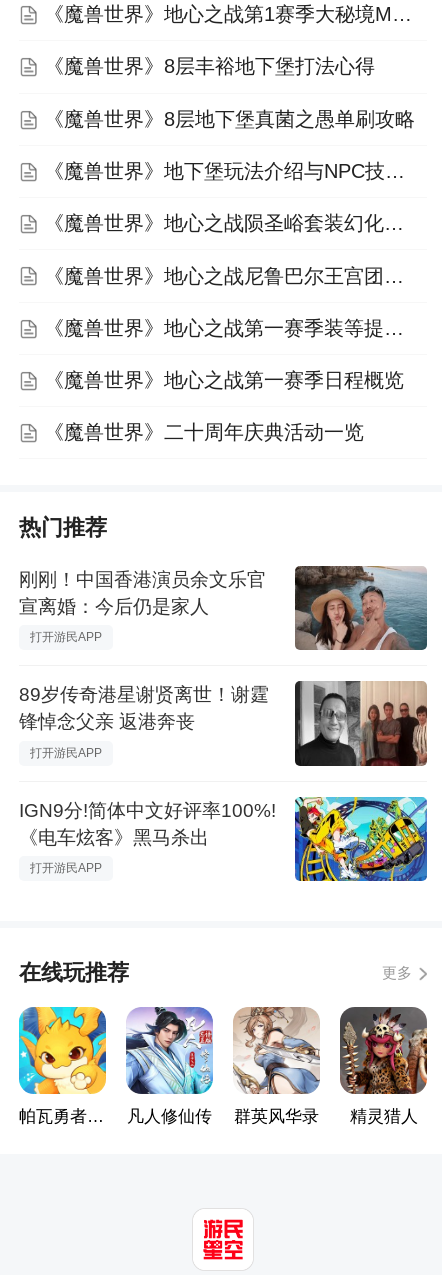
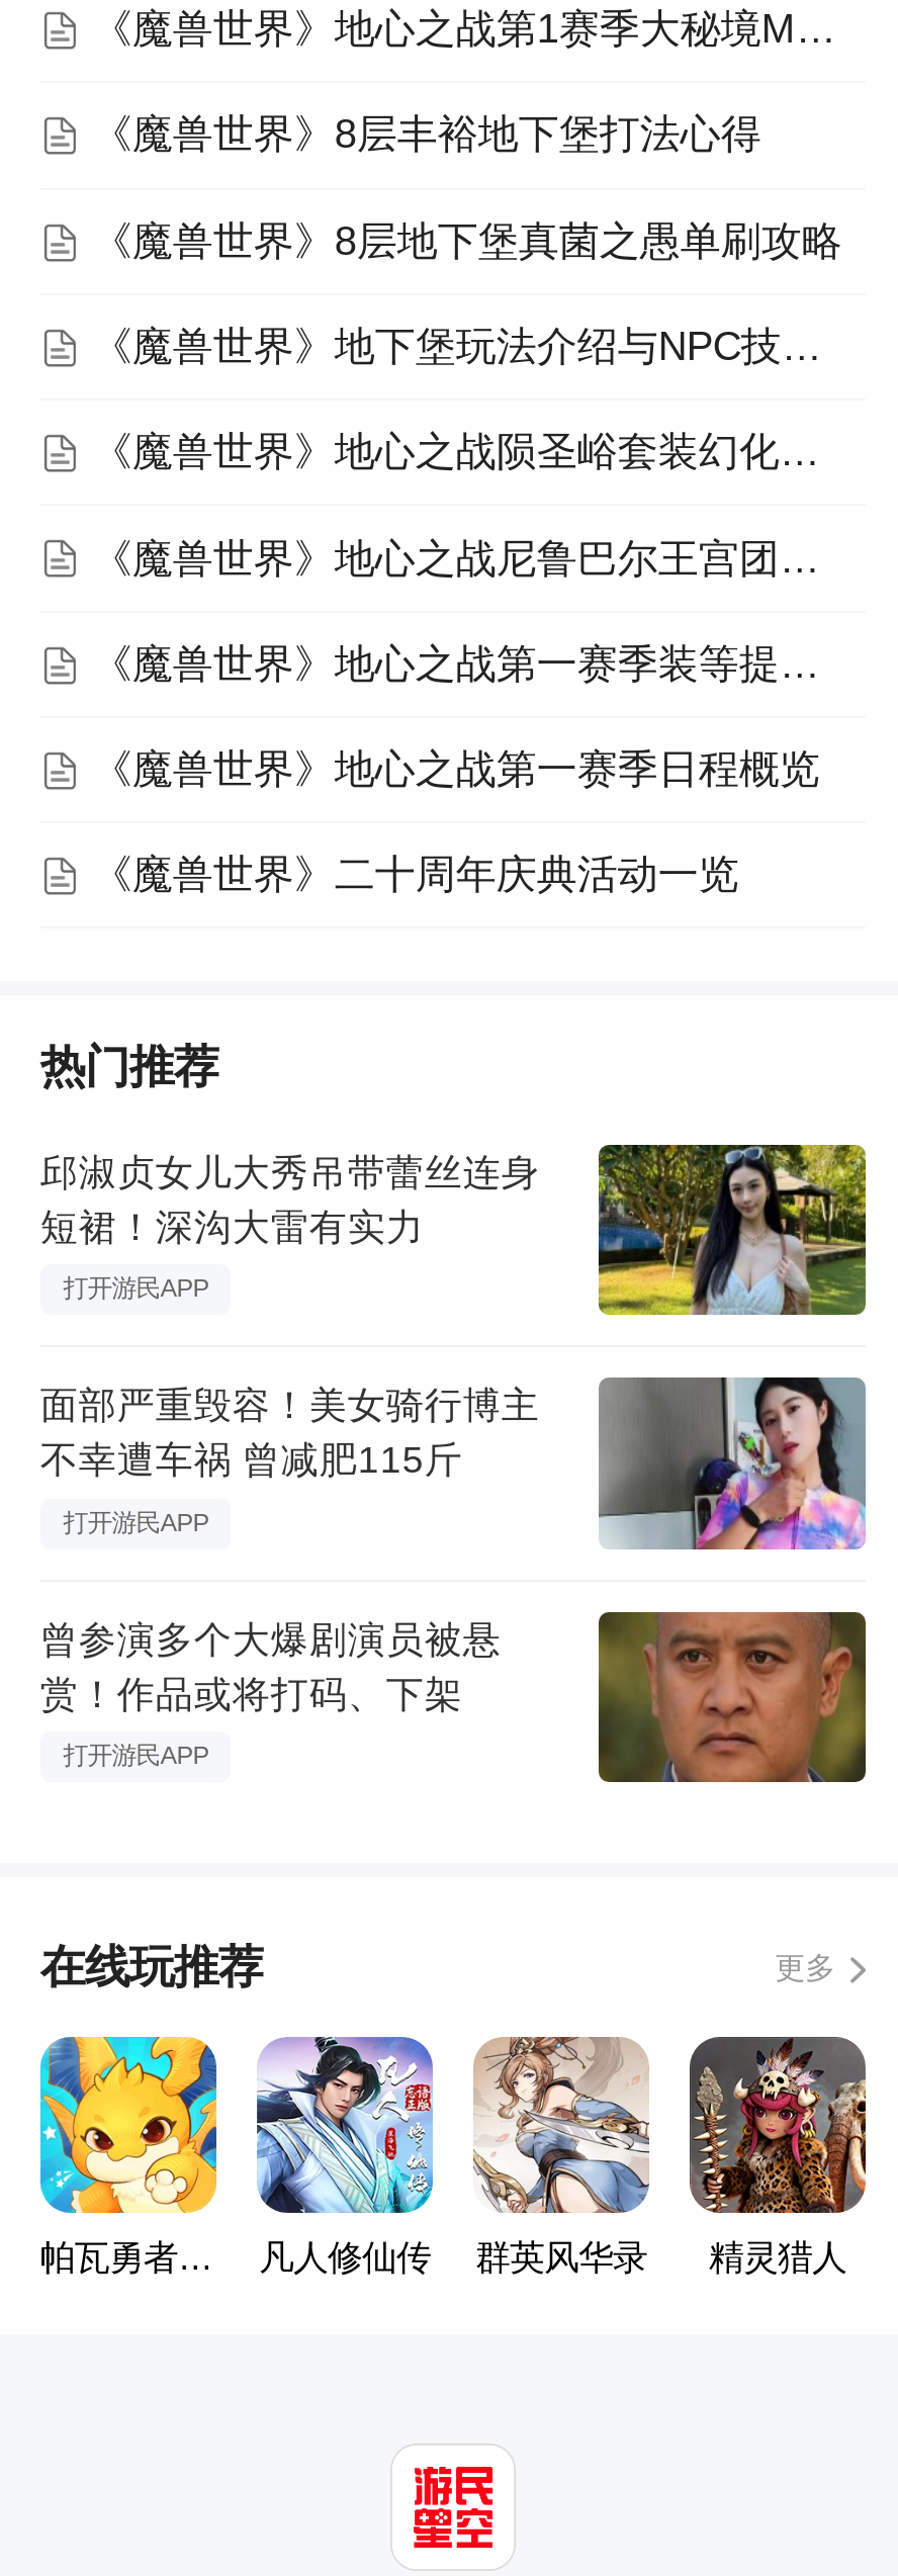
- [image]
- 刚刚！中国香港演员余文乐官
- 宣离婚：今后仍是家人
+ [image]
+ 邱淑贞女儿大秀吊带蕾丝连身
+ 短裙！深沟大雷有实力

- [image]
- 89岁传奇港星谢贤离世！谢霆
- 锋悼念父亲 返港奔丧
+ [image]
+ 面部严重毁容！美女骑行博主
+ 不幸遭车祸 曾减肥115斤

- IGN9分!简体中文好评率100%!
- 《电车炫客》黑马杀出
+ 曾参演多个大爆剧演员被悬
+ 赏！作品或将打码、下架

- [image]
+ [image]
